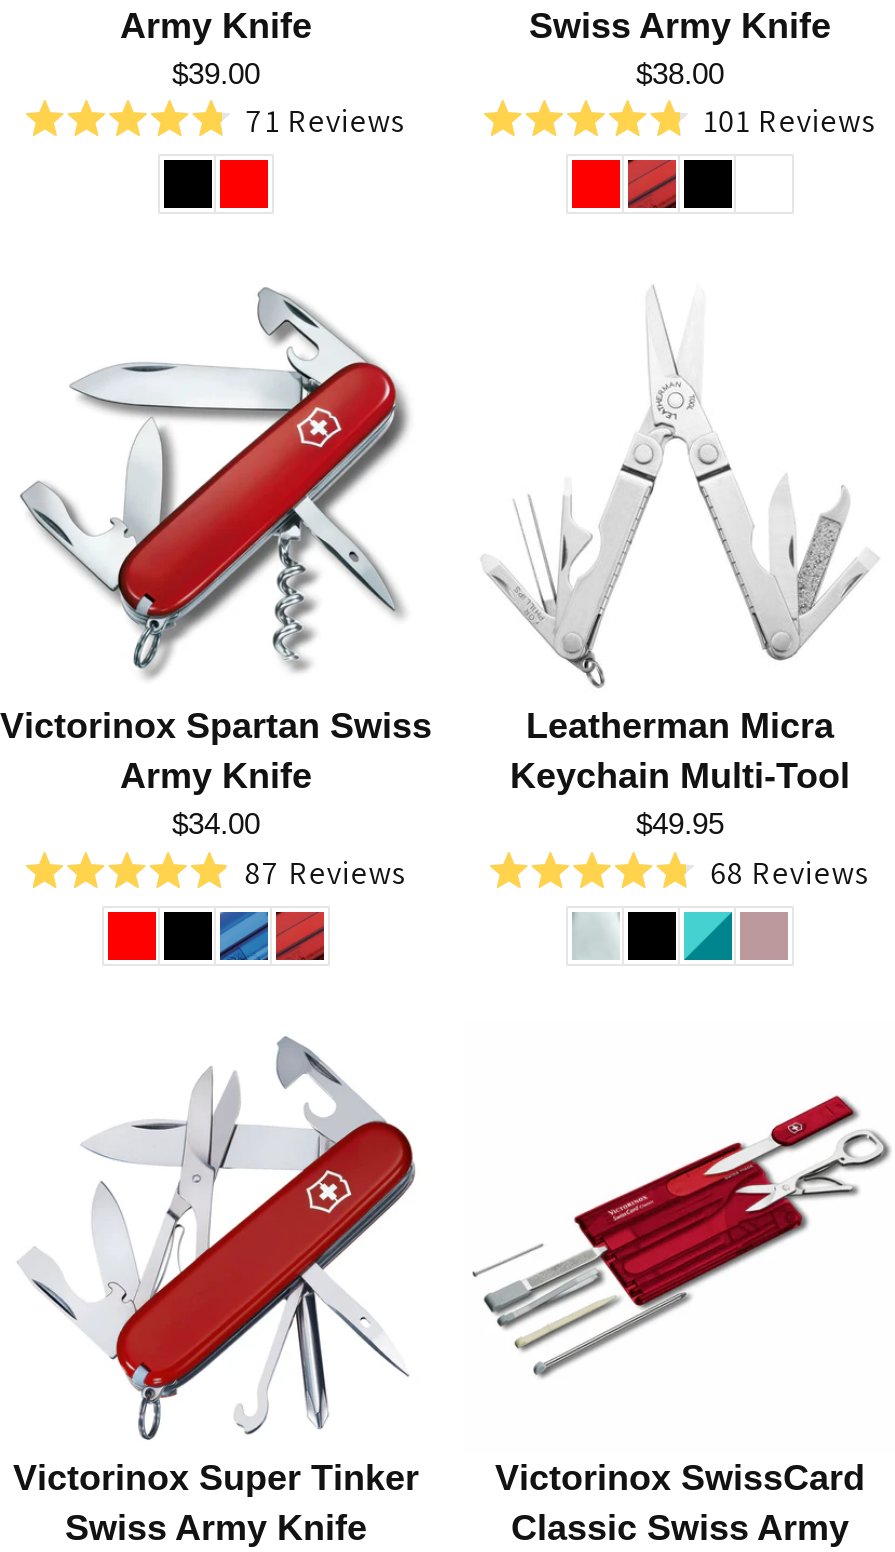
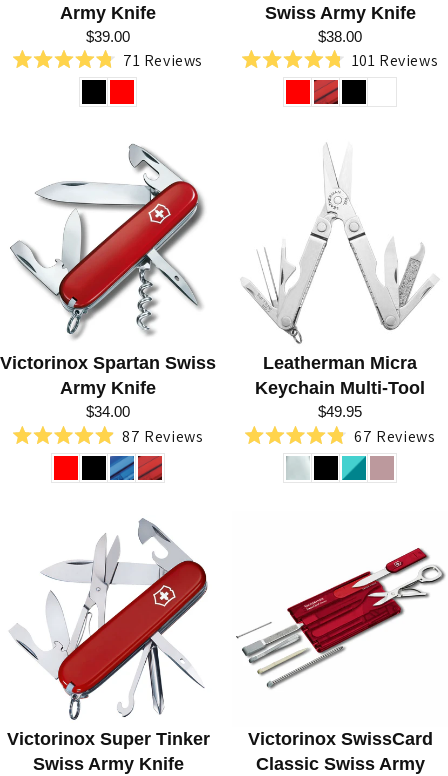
- 68 Reviews
+ 67 Reviews
